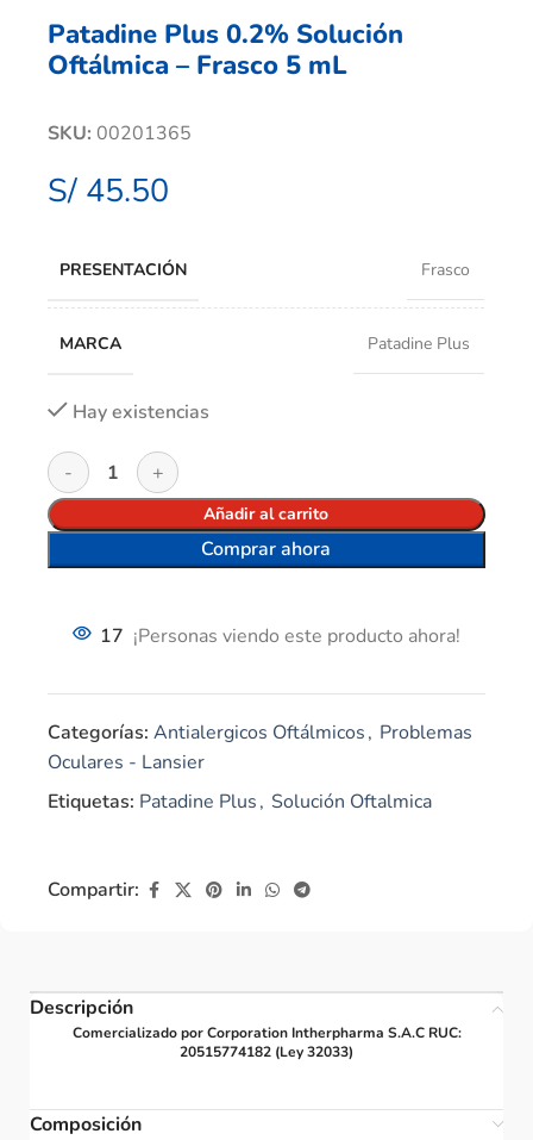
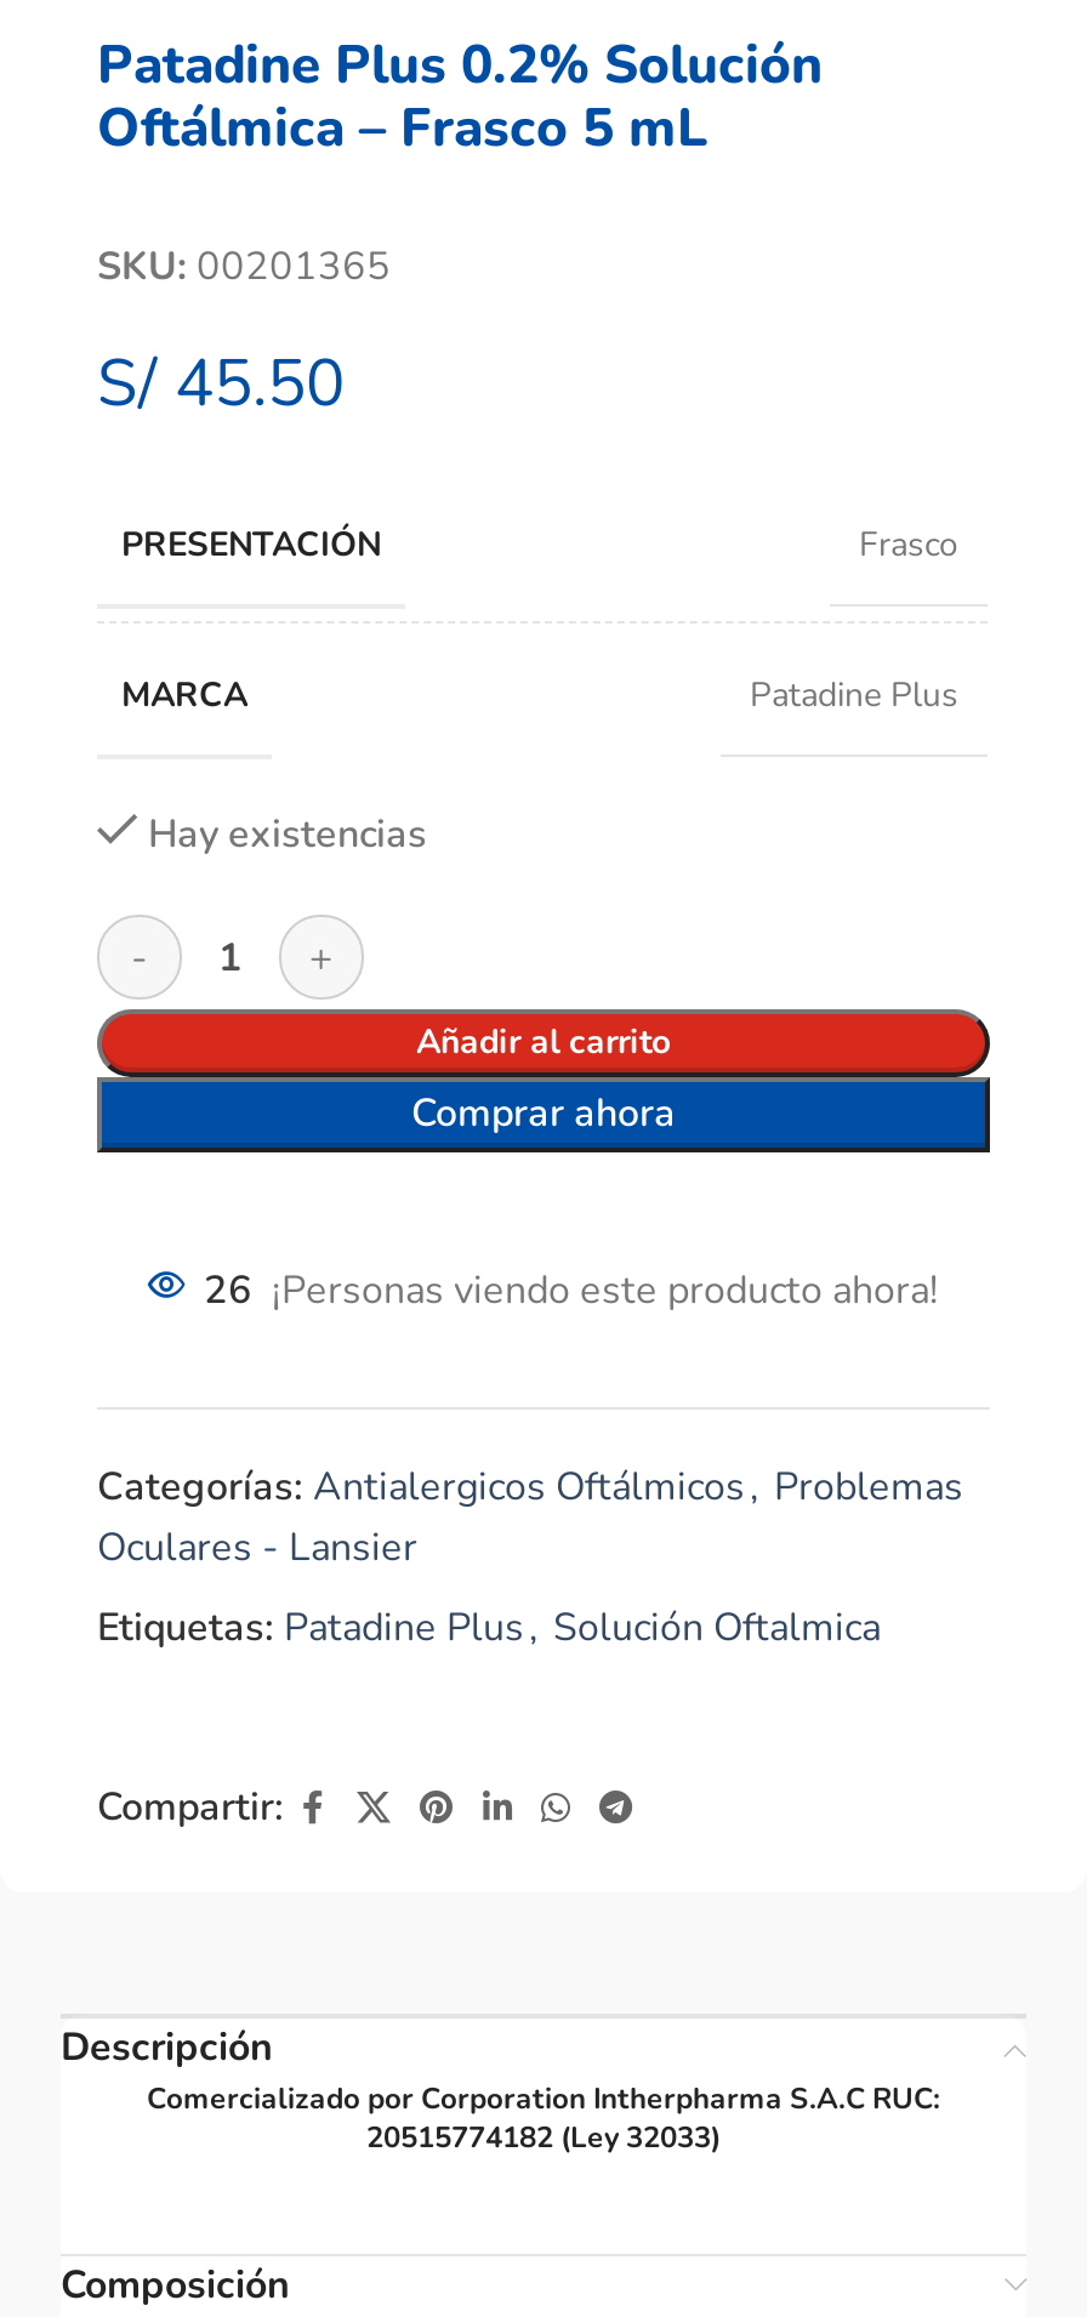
- 17 ¡Personas viendo este producto ahora!
+ 26 ¡Personas viendo este producto ahora!
